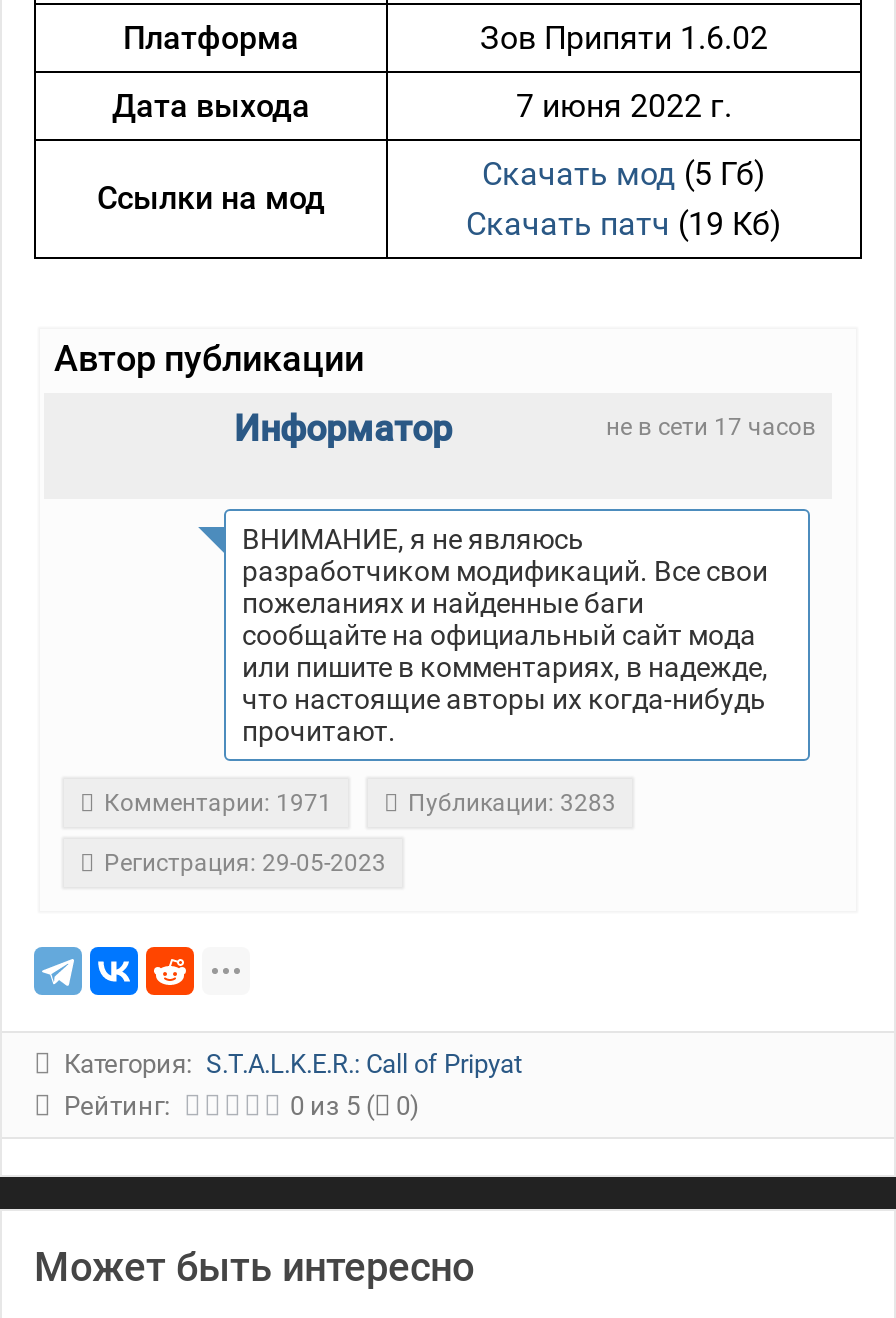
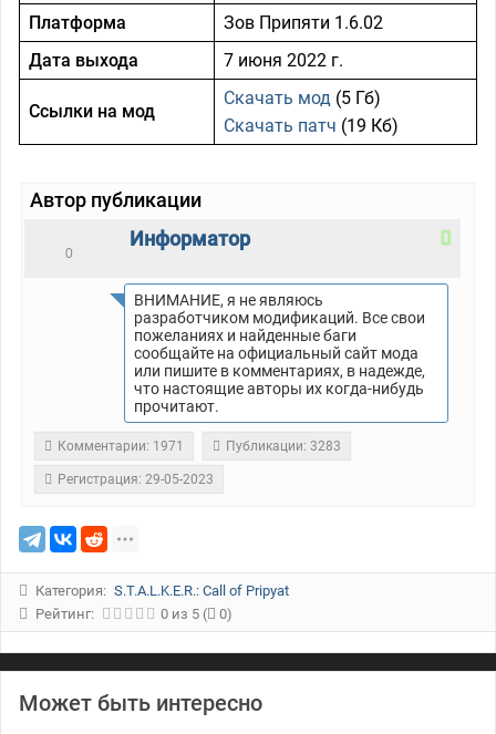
- не в сети 17 часов

+ 0
